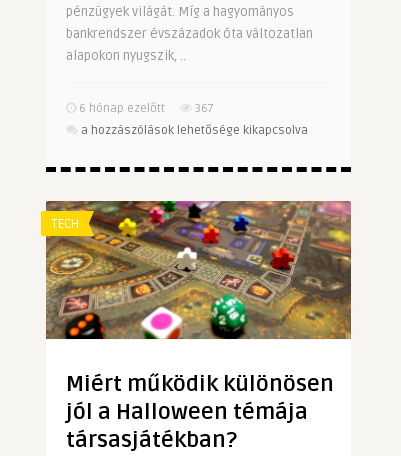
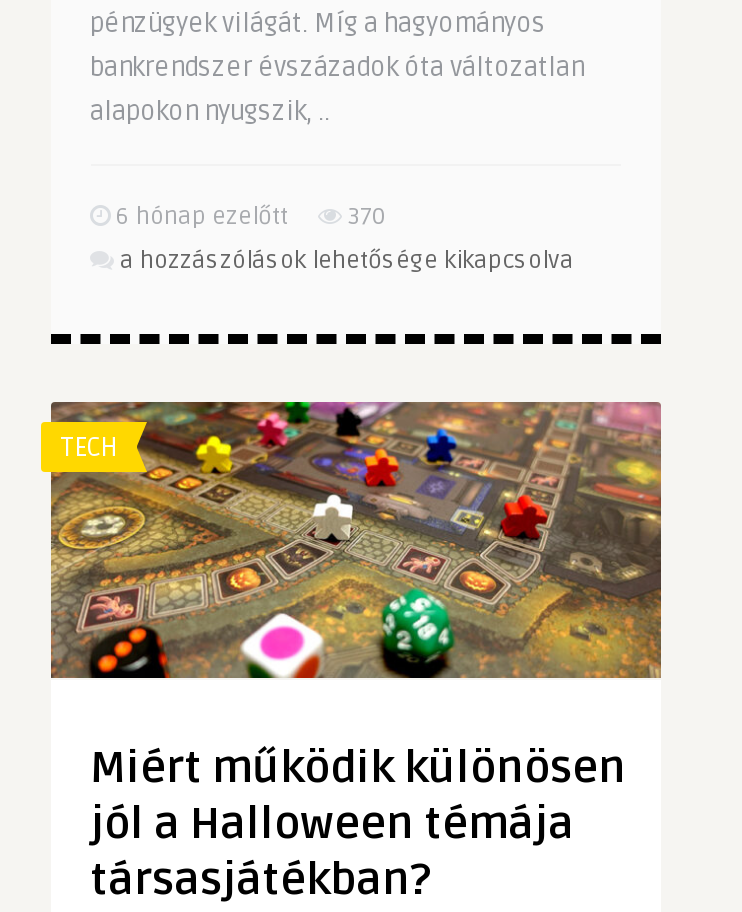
- 6 hónap ezelőtt 367
+ 6 hónap ezelőtt 370
